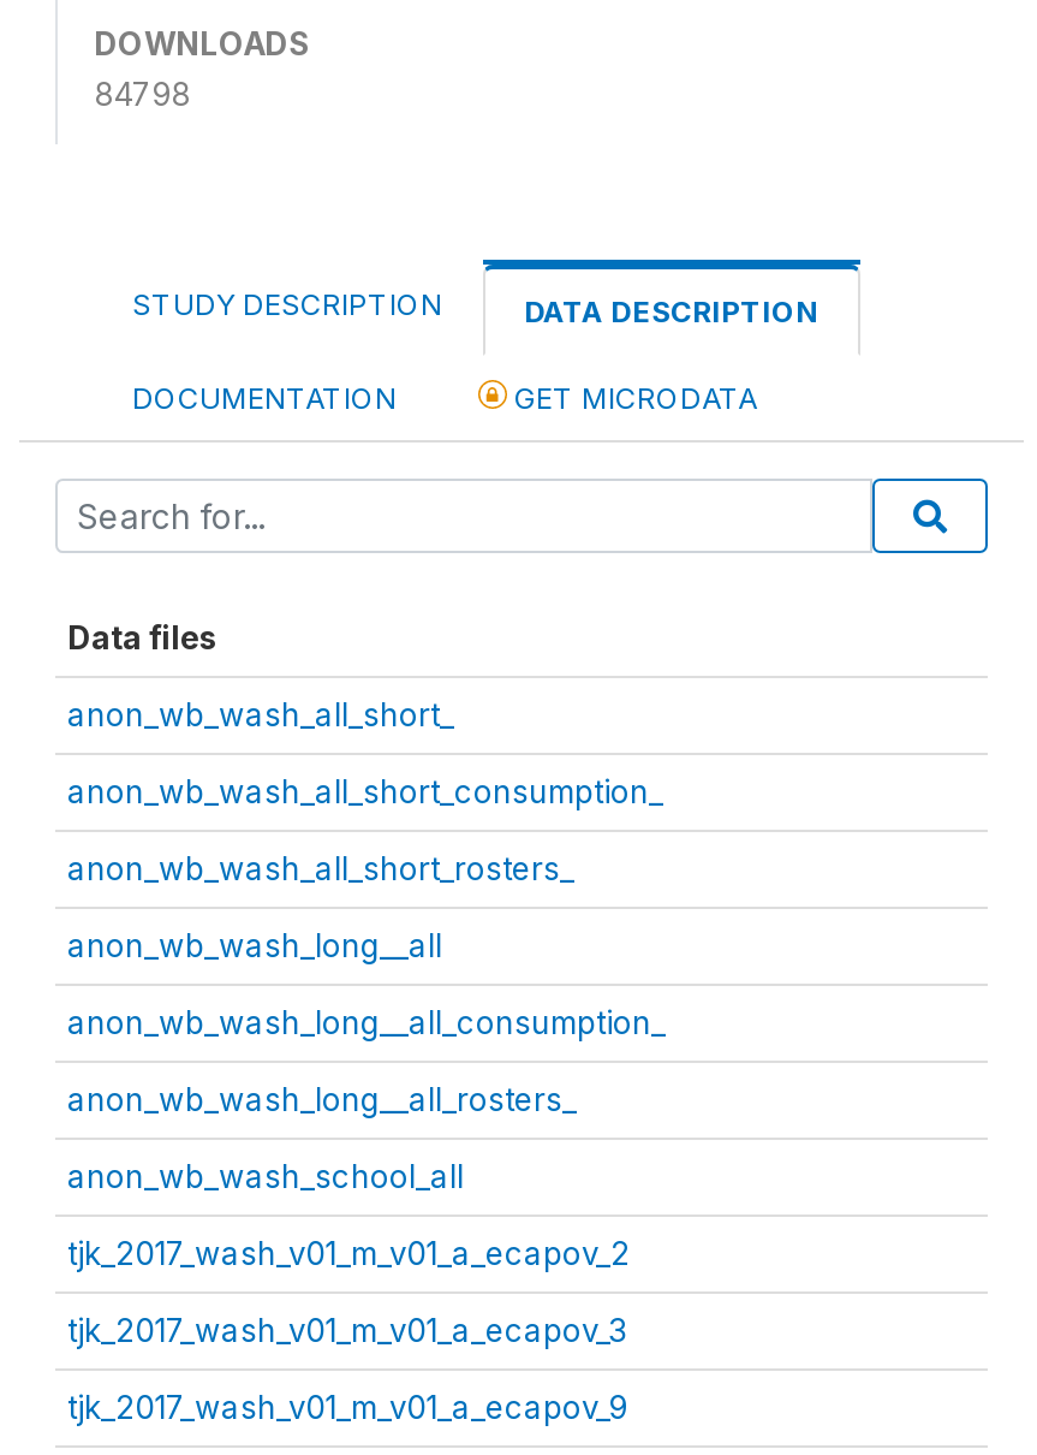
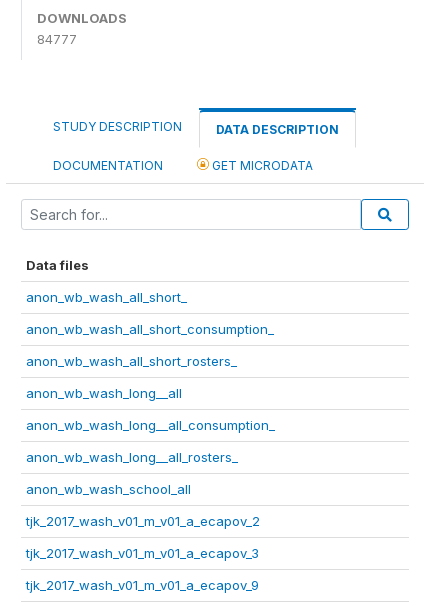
- 84798
+ 84777
